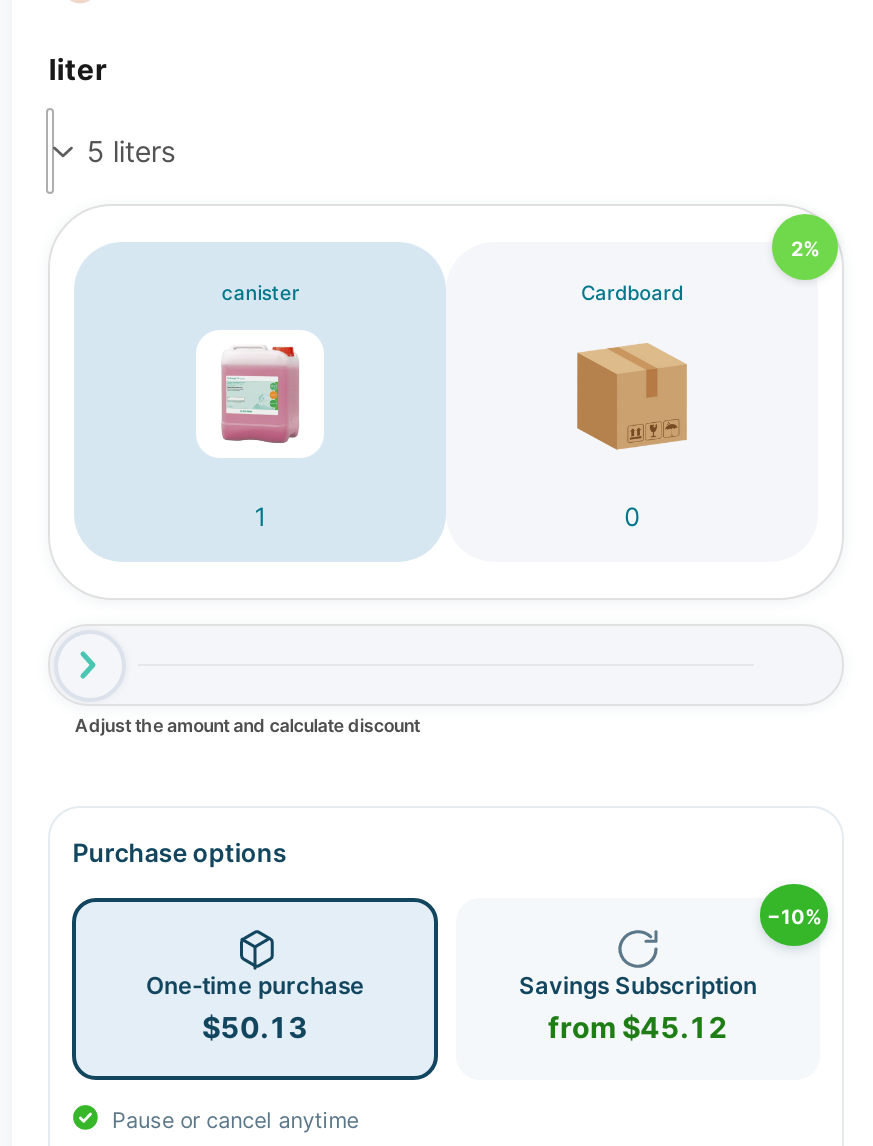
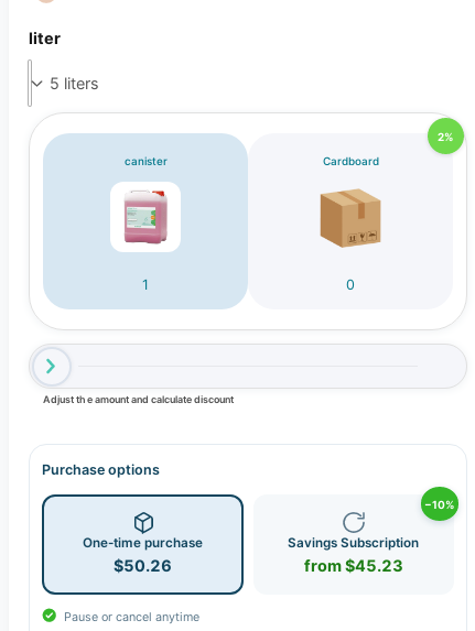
- $50.13
+ $50.26

- from $45.12
+ from $45.23
